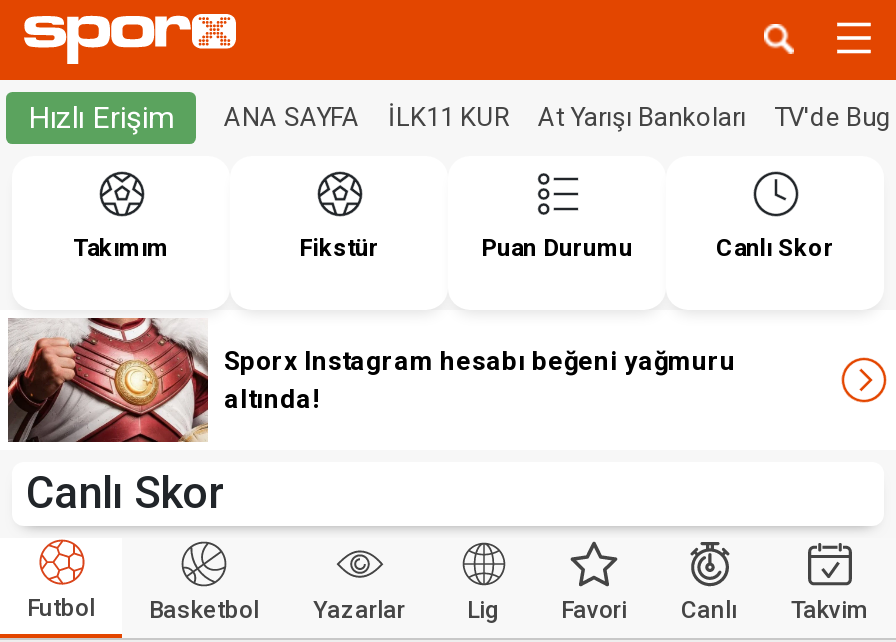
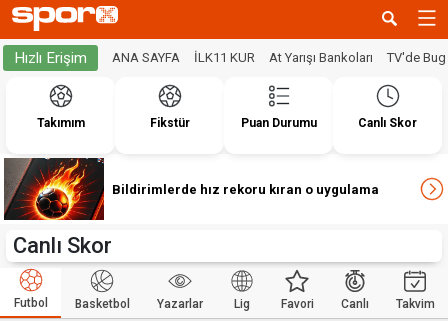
- [image]
- Sporx Instagram hesabı beğeni yağmuru
- altında!
+ [image]
+ Bildirimlerde hız rekoru kıran o uygulama
